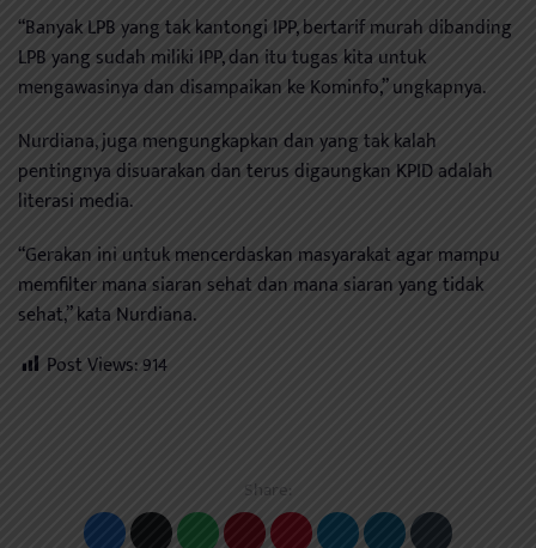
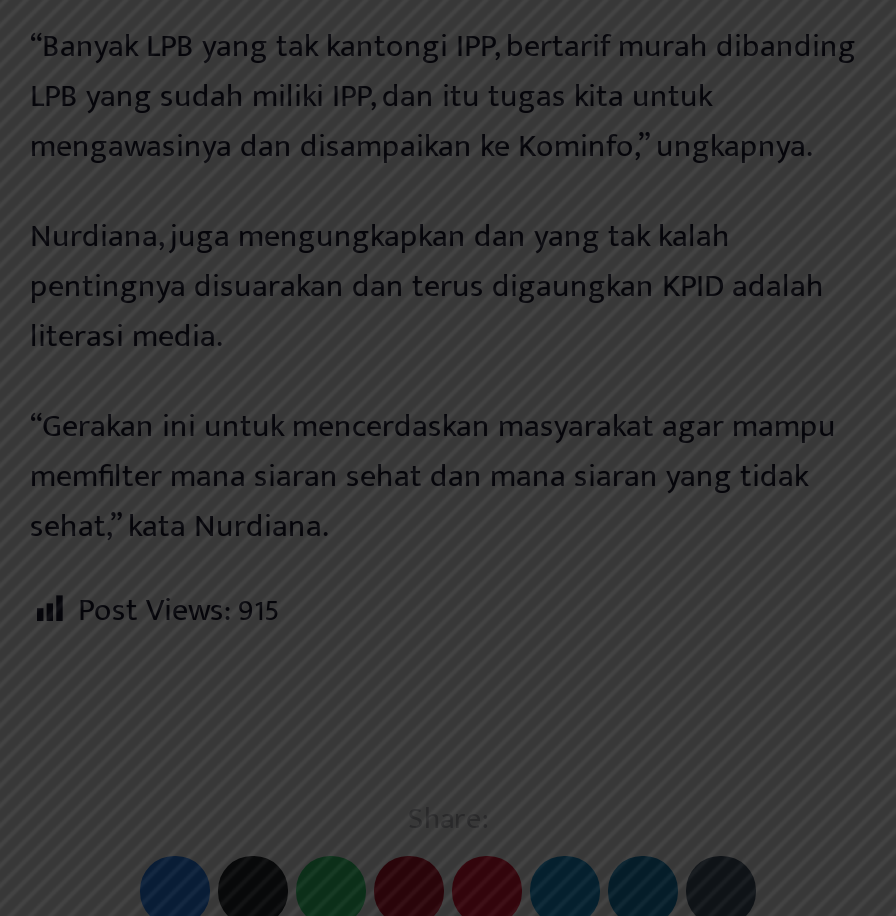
- Post Views: 914
+ Post Views: 915
